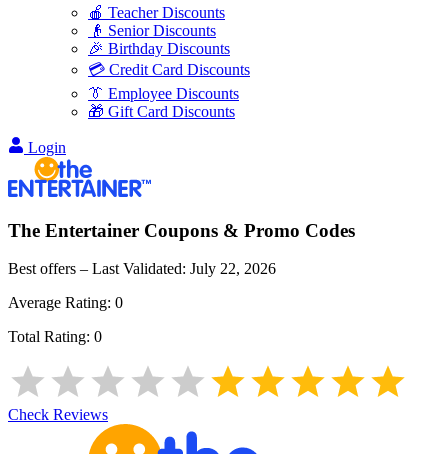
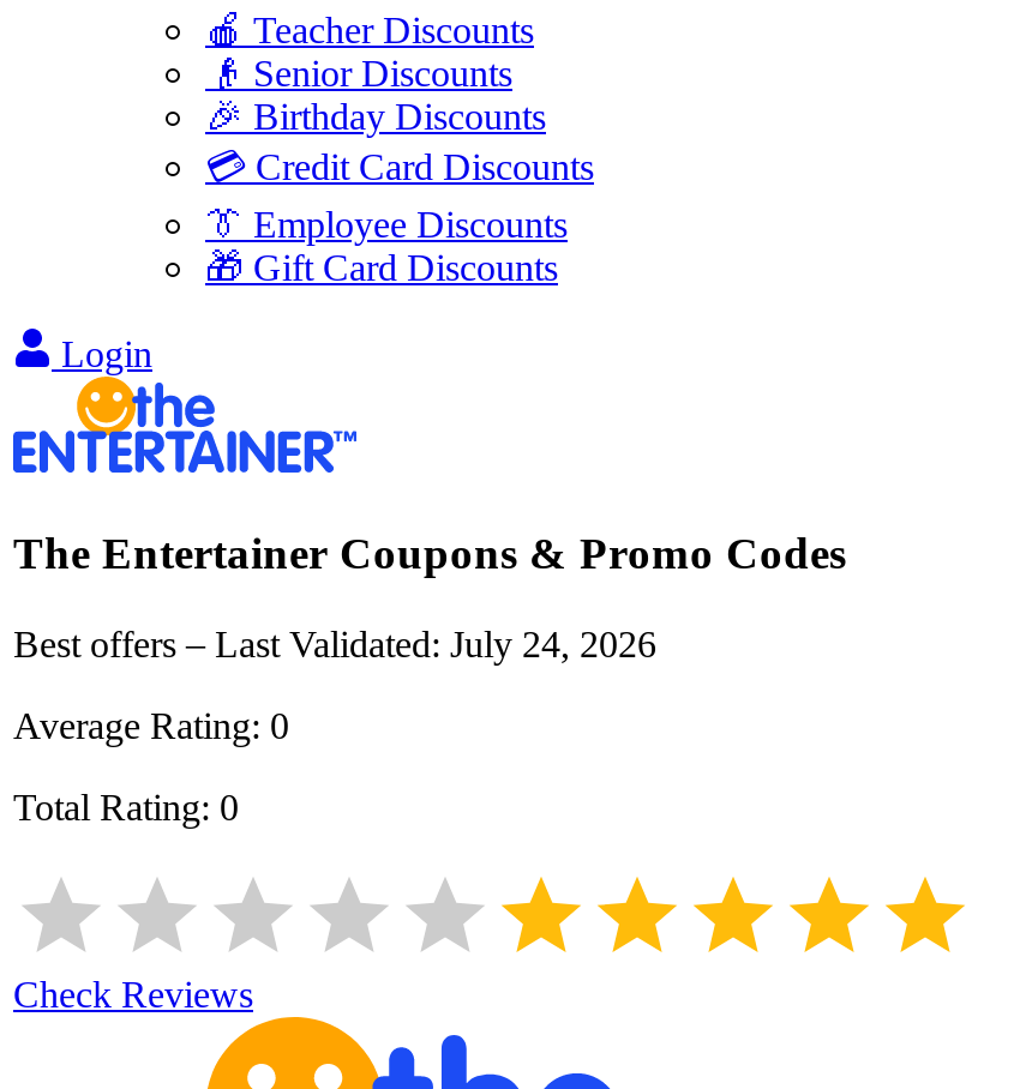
- Best offers – Last Validated: July 22, 2026
+ Best offers – Last Validated: July 24, 2026
